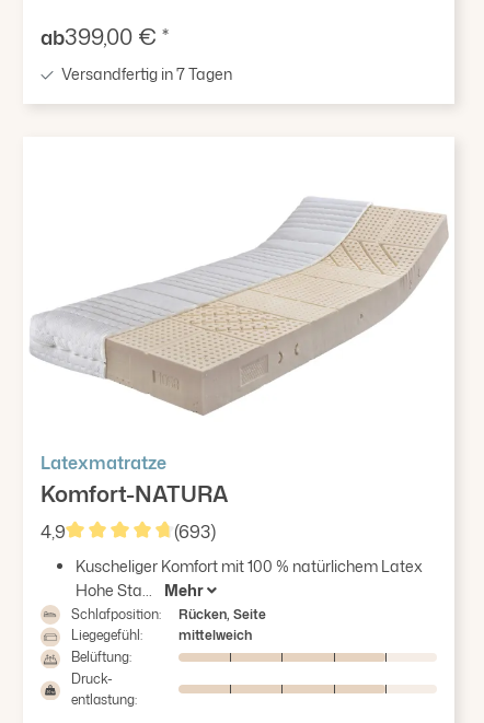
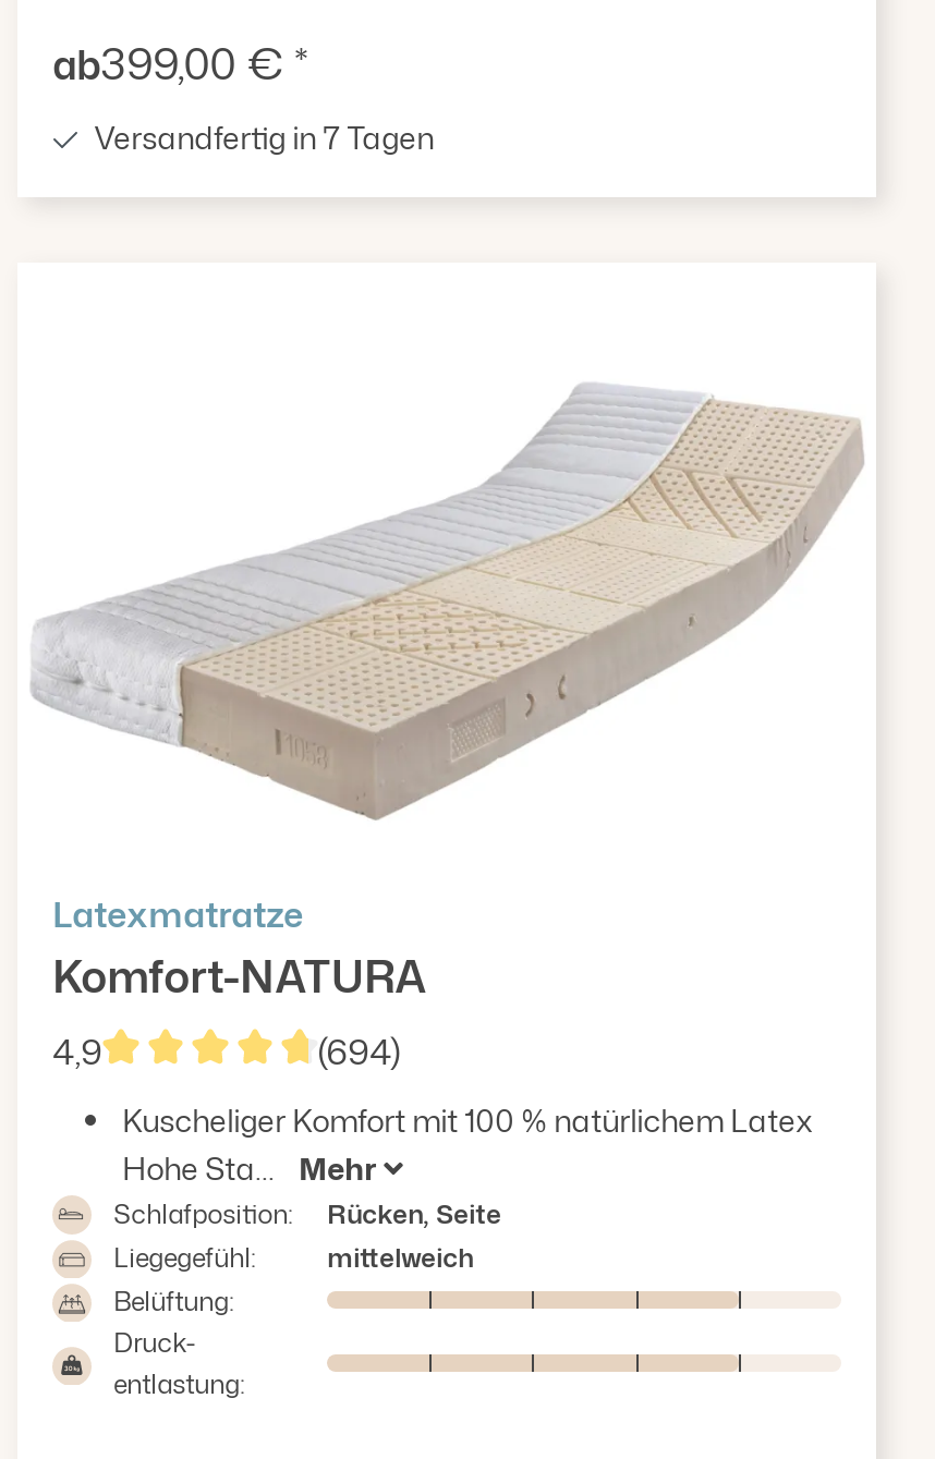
- (693)
+ (694)
